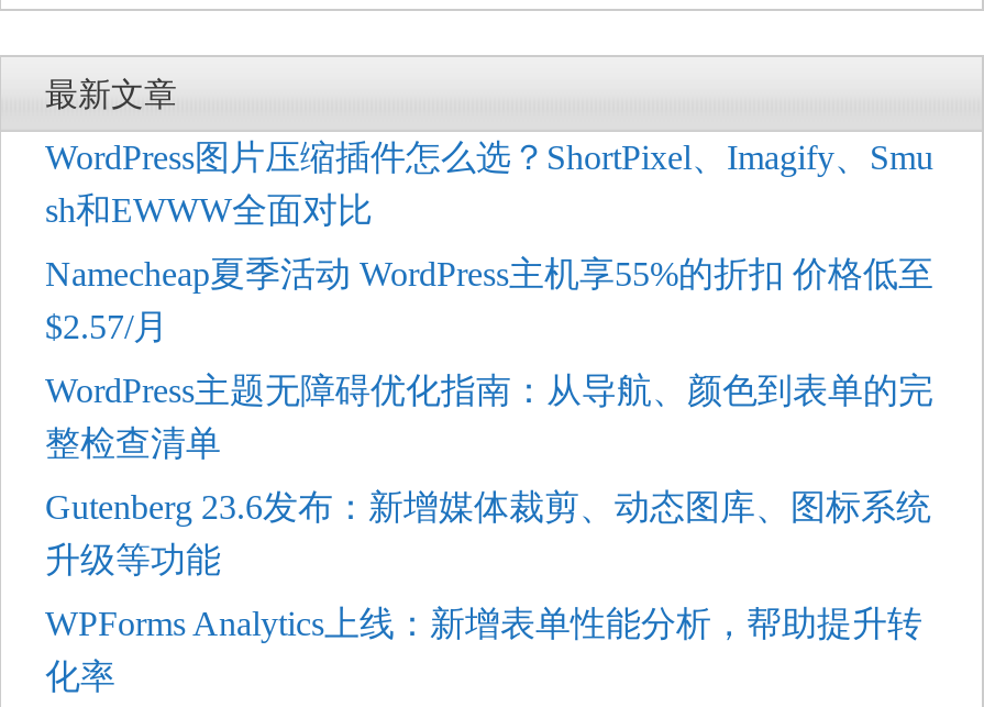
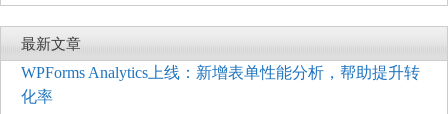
- WordPress图片压缩插件怎么选？ShortPixel、Imagify、Smu
- sh和EWWW全面对比
- Namecheap夏季活动 WordPress主机享55%的折扣 价格低至
- $2.57/月
- WordPress主题无障碍优化指南：从导航、颜色到表单的完
- 整检查清单
- Gutenberg 23.6发布：新增媒体裁剪、动态图库、图标系统
- 升级等功能
